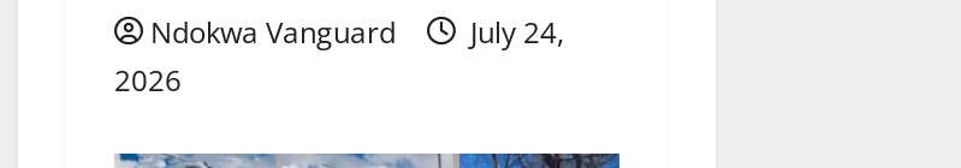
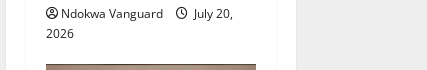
- Ndokwa Vanguard July 24,
+ Ndokwa Vanguard July 20,
